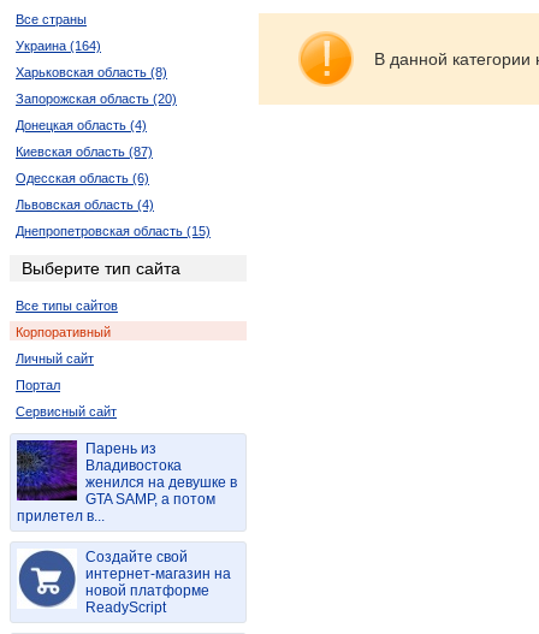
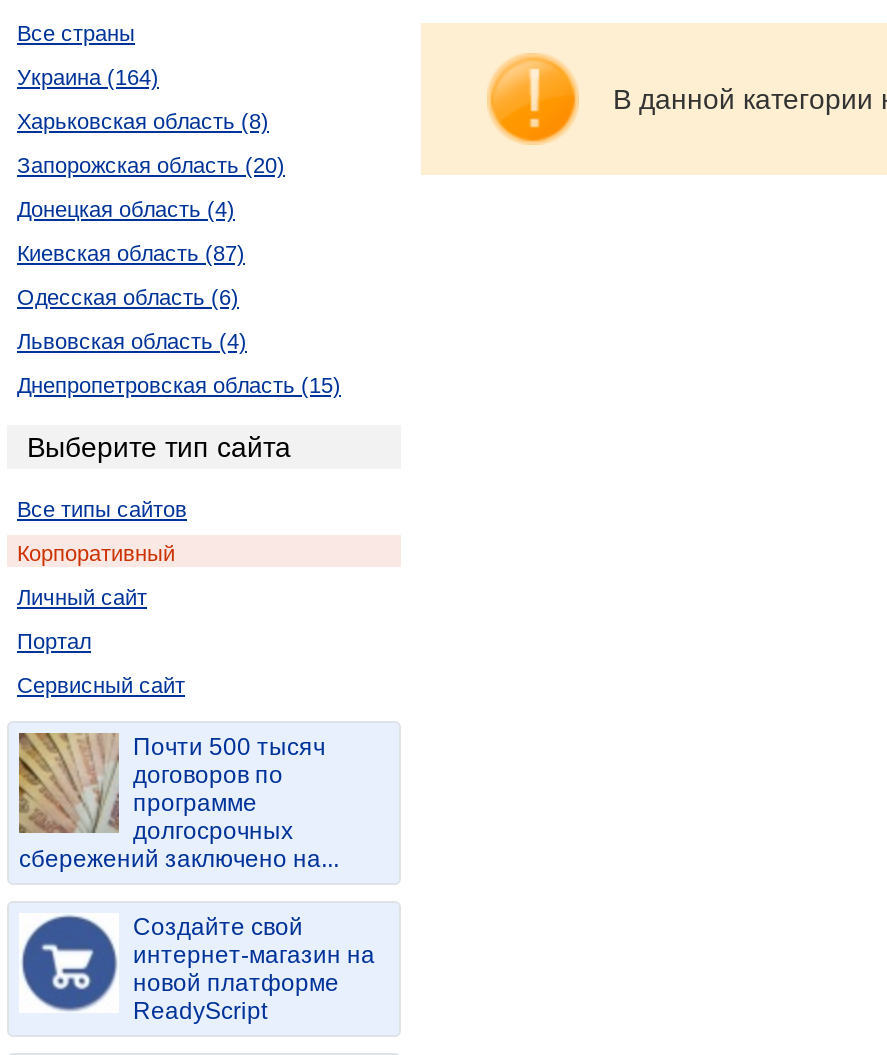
- [image]
- Парень из
- Владивостока
- женился на девушке в
- GTA SAMP, а потом
- прилетел в...
+ [image]
+ Почти 500 тысяч
+ договоров по
+ программе
+ долгосрочных
+ сбережений заключено на...
